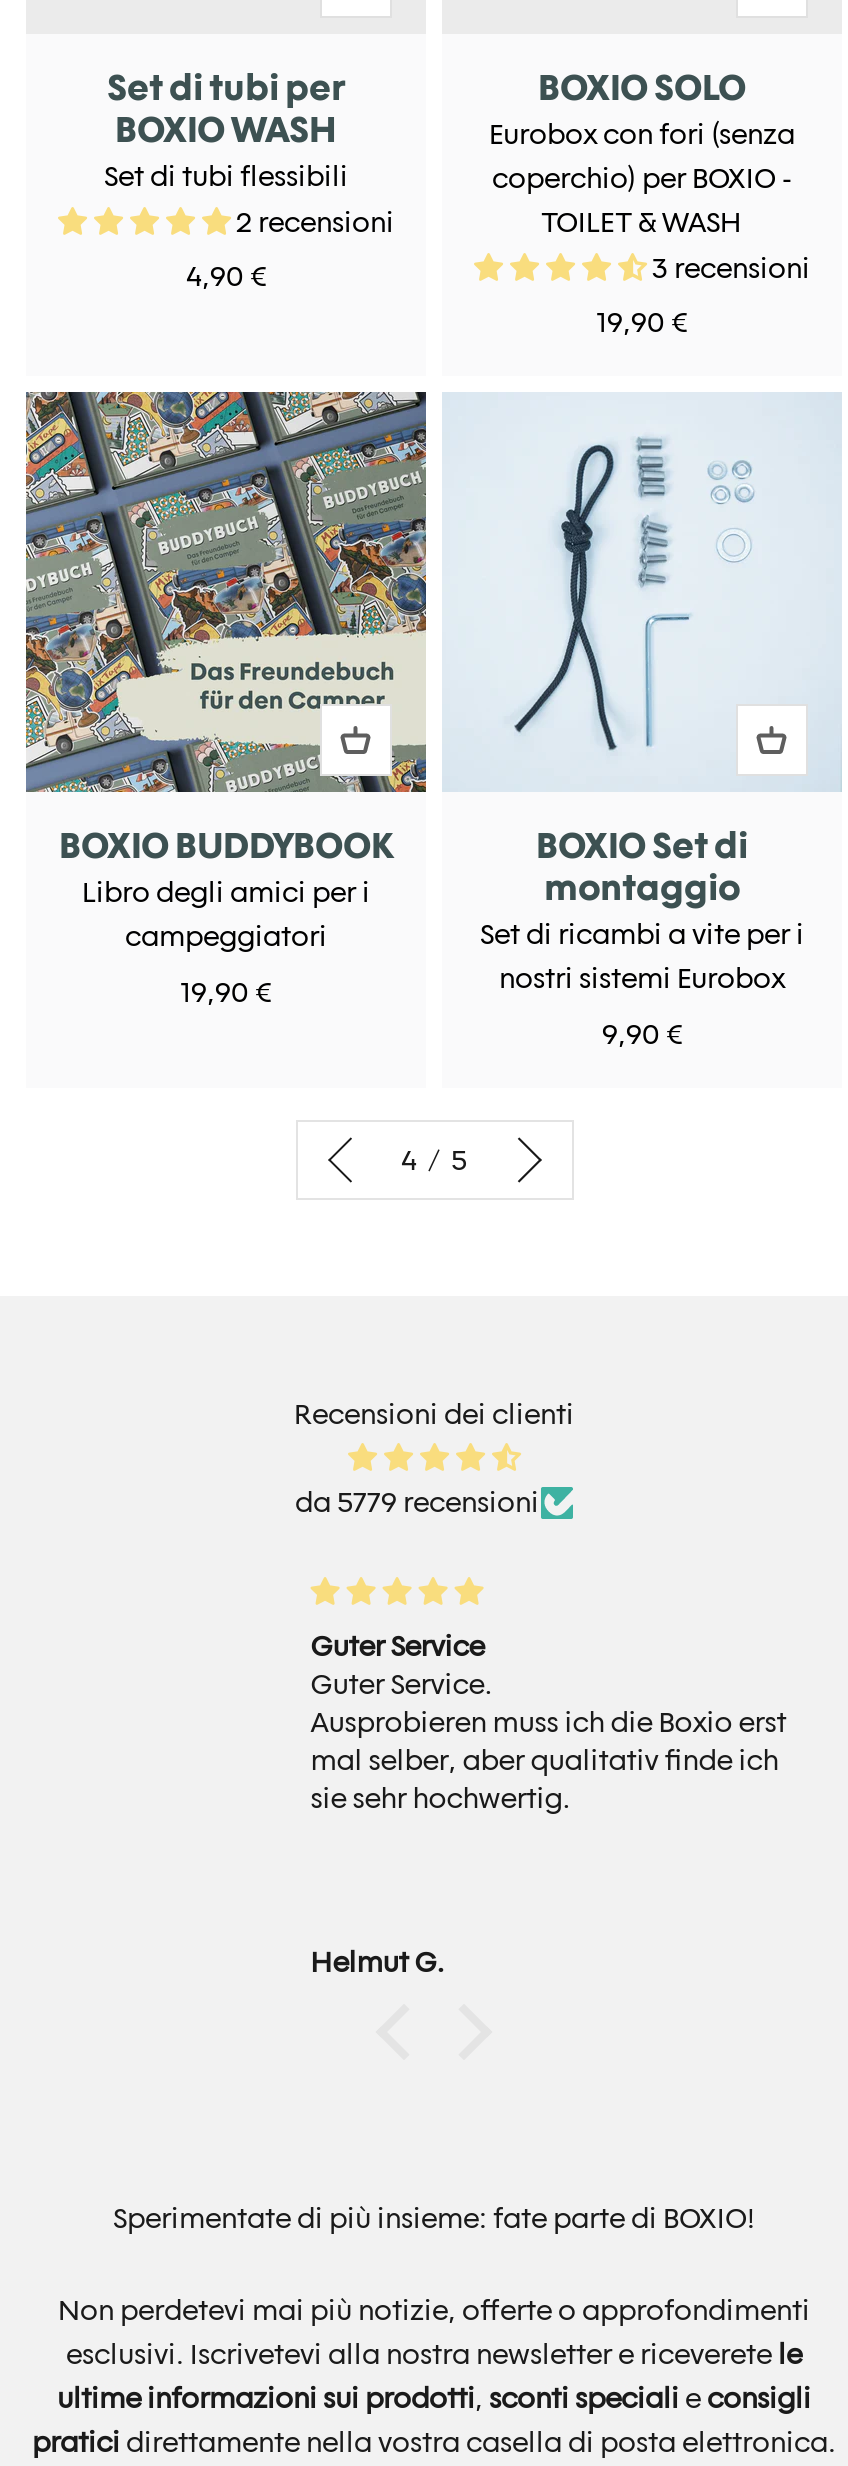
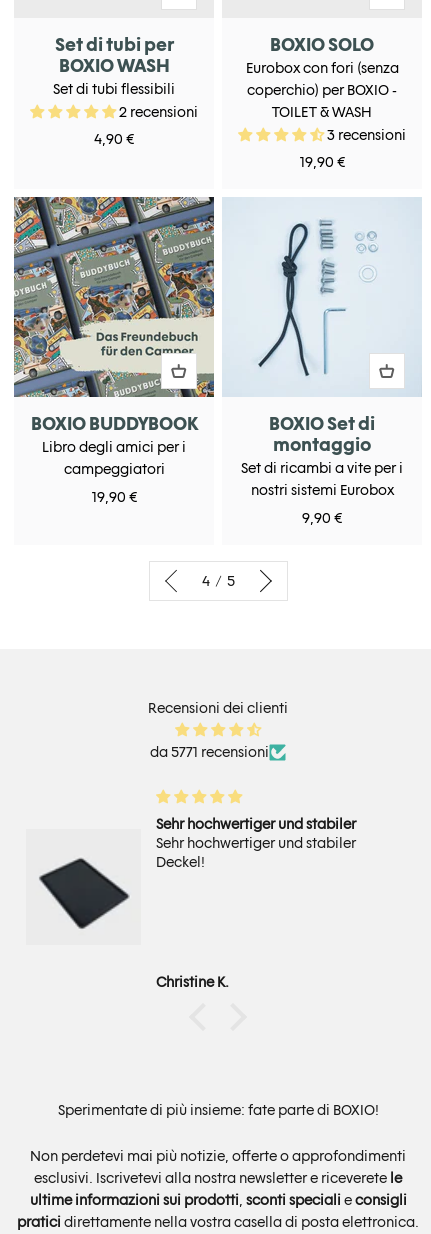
+ [image]

- da 5779 recensioni
+ da 5771 recensioni

- Guter Service
- Guter Service.
- Ausprobieren muss ich die Boxio erst
- mal selber, aber qualitativ finde ich
- sie sehr hochwertig.
+ Sehr hochwertiger und stabiler
+ Sehr hochwertiger und stabiler
+ Deckel!

- Helmut G.
+ Christine K.
